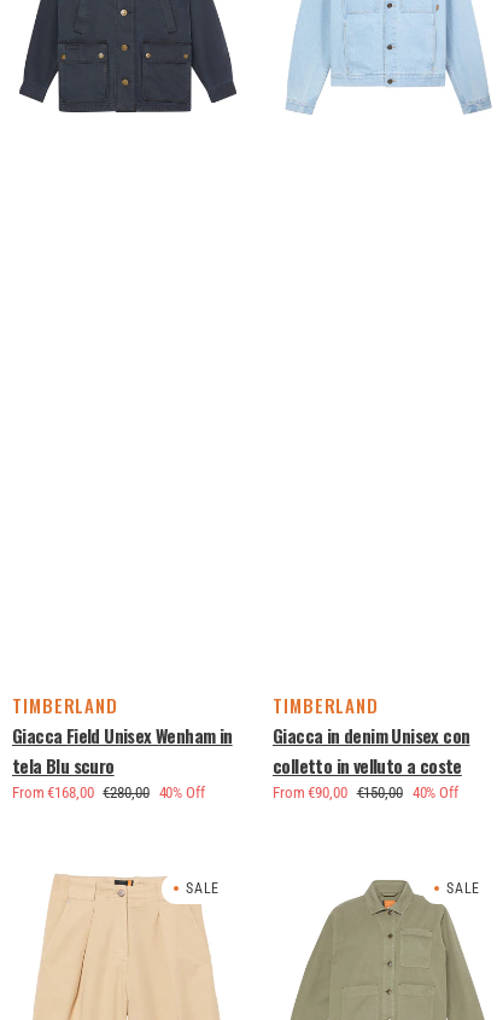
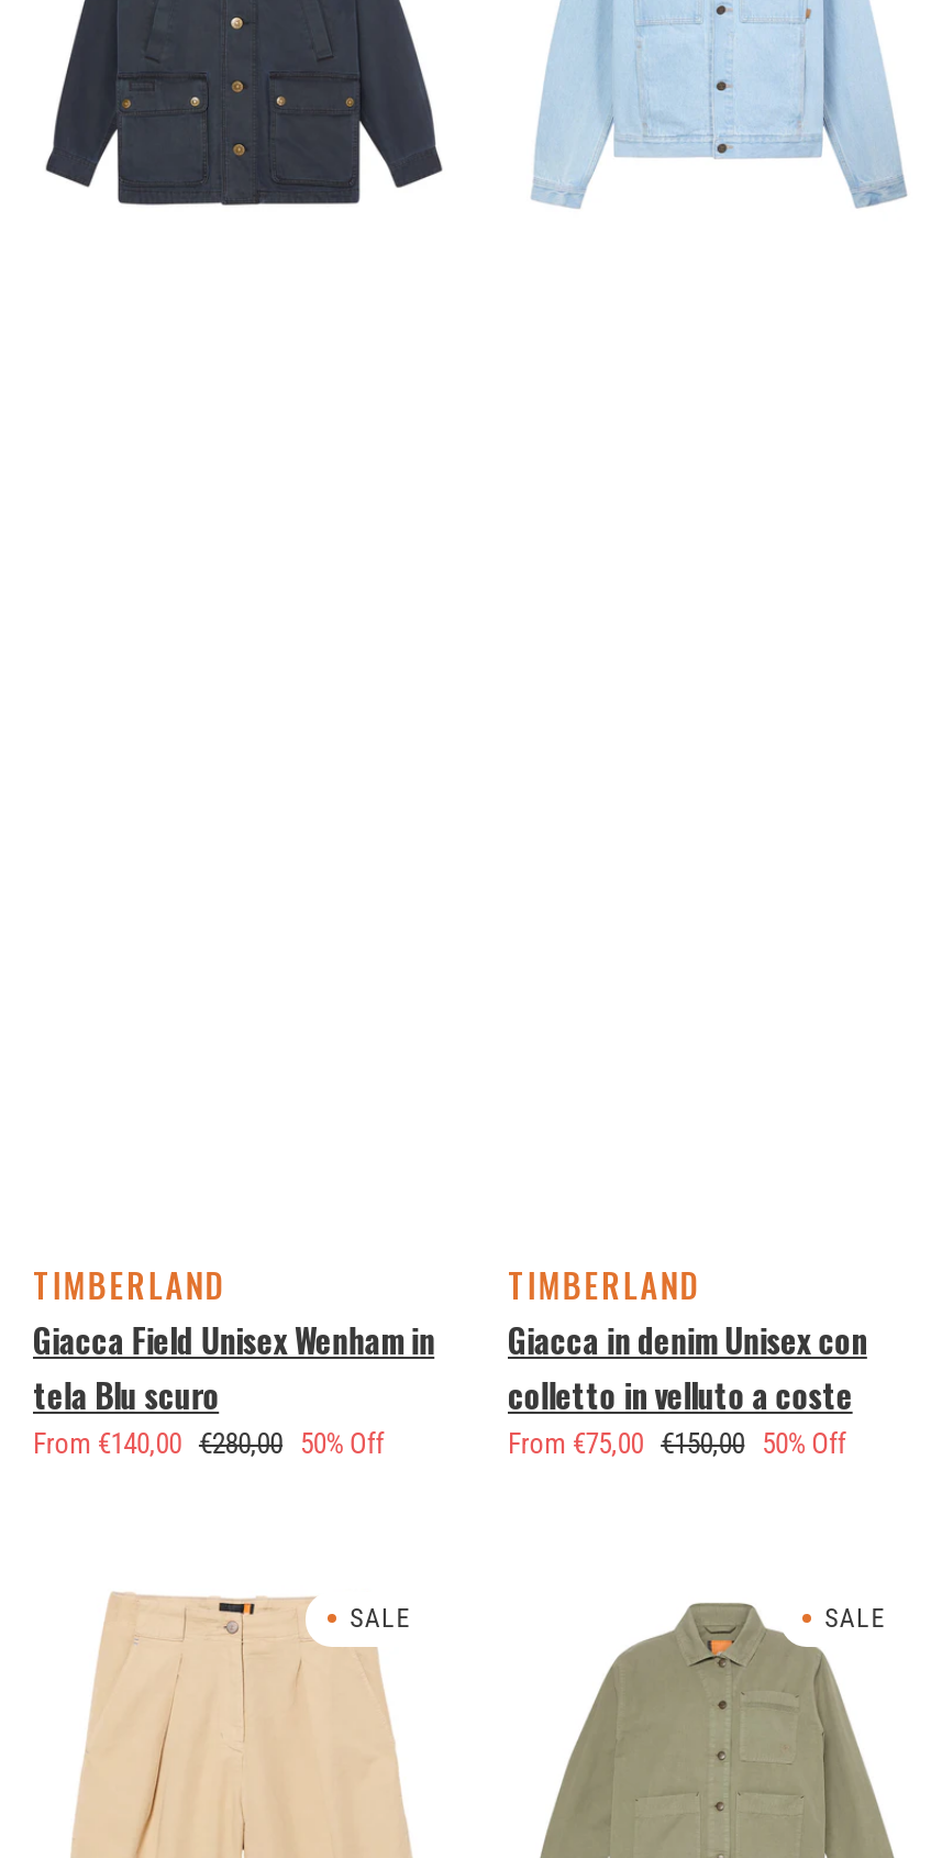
- From €168,00
+ From €140,00

- 40% Off
+ 50% Off

- From €90,00
+ From €75,00

- 40% Off
+ 50% Off
